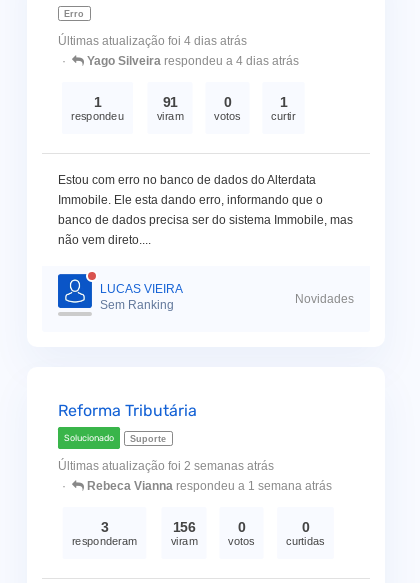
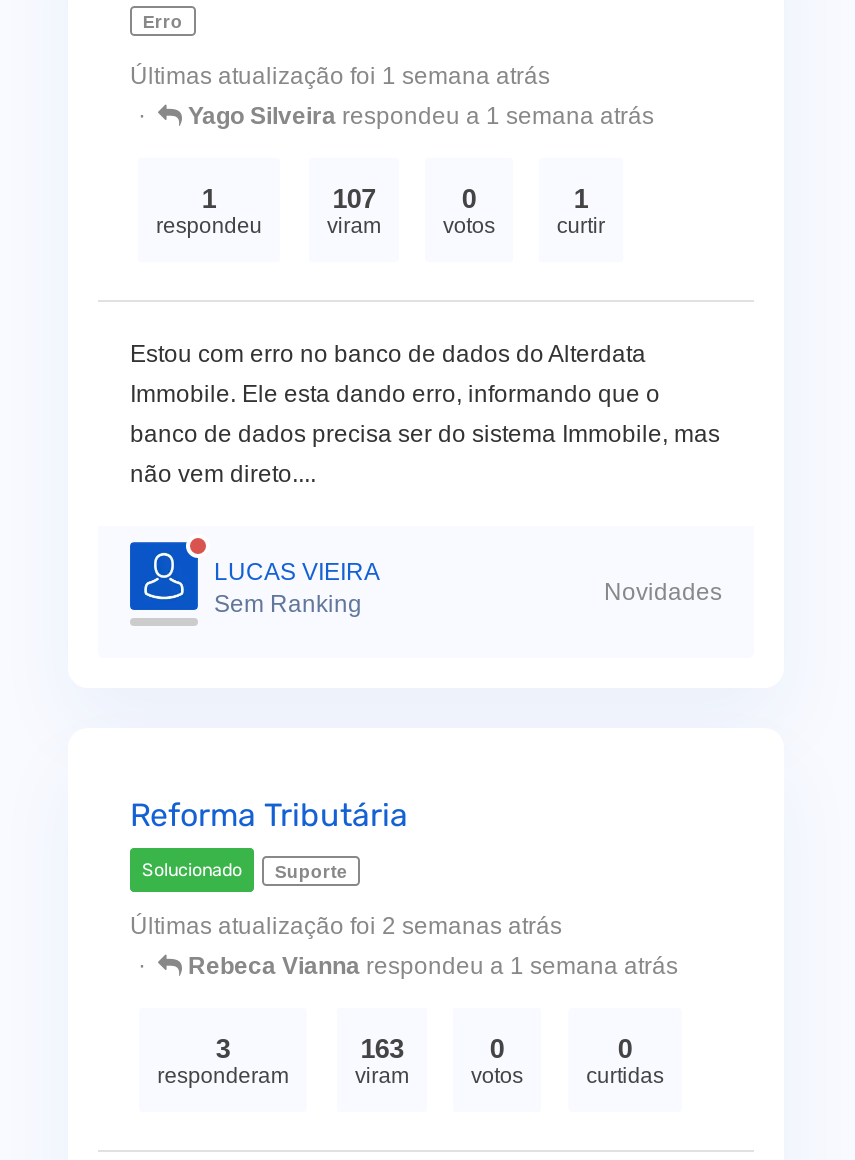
- Últimas atualização foi 4 dias atrás
+ Últimas atualização foi 1 semana atrás

- Yago Silveira respondeu a 4 dias atrás
+ Yago Silveira respondeu a 1 semana atrás

- 91
+ 107

- 156
+ 163
